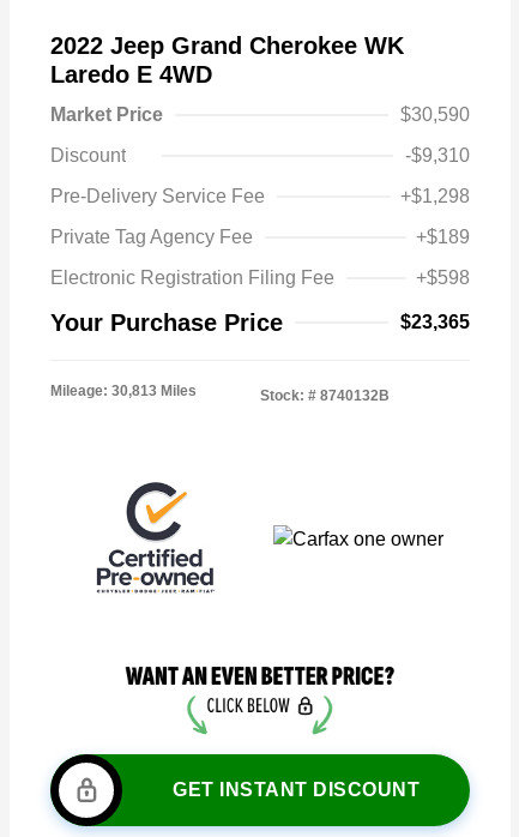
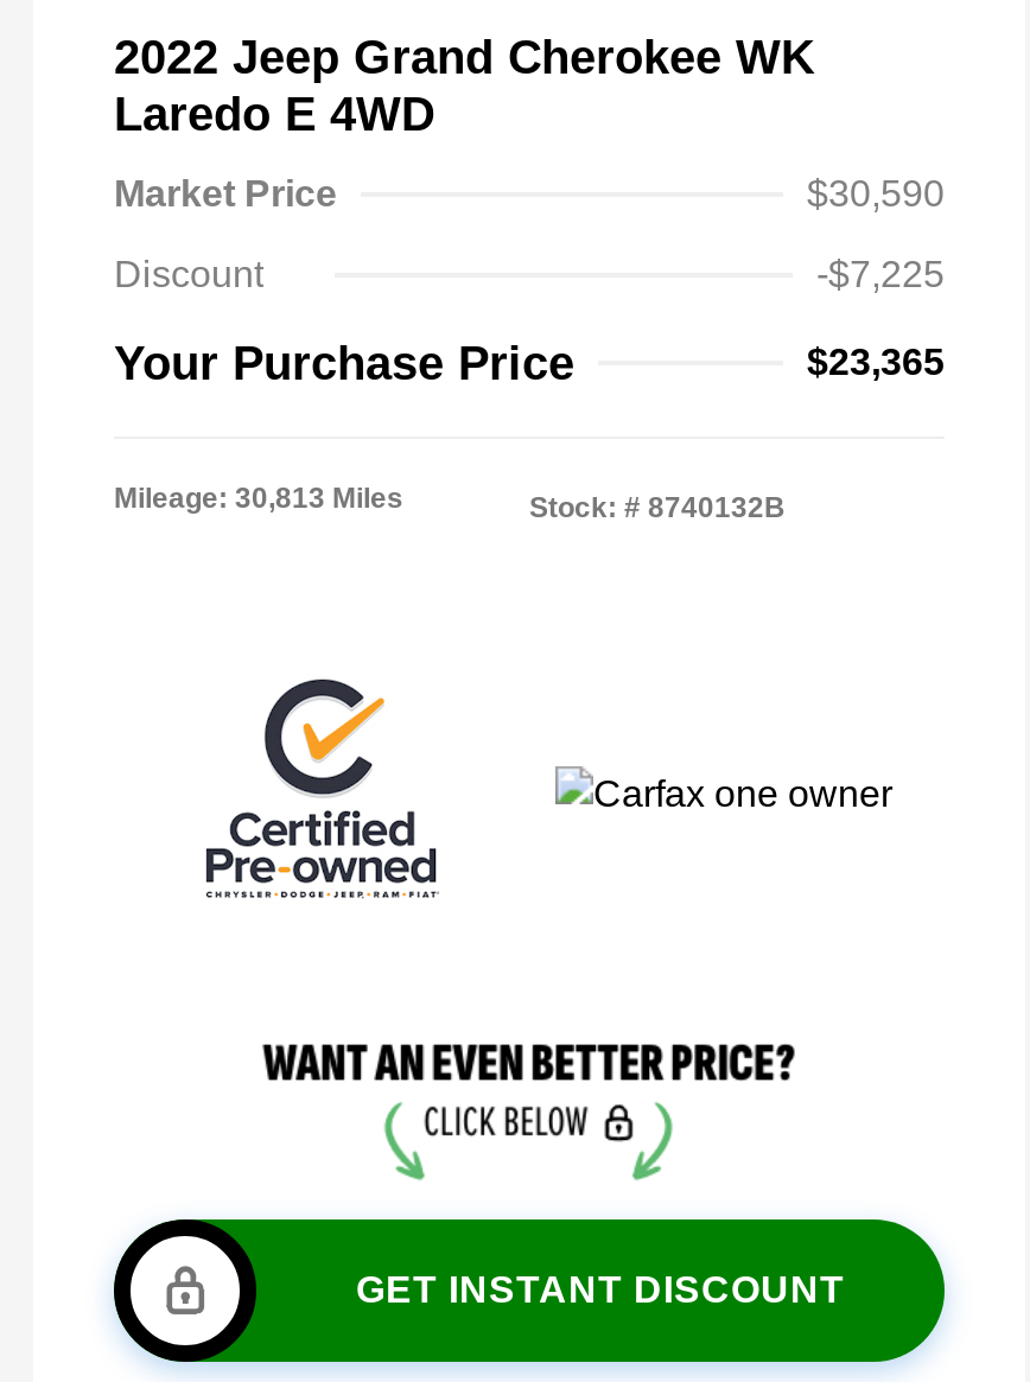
- -$9,310
- Pre-Delivery Service Fee
- +$1,298
- Private Tag Agency Fee
- +$189
- Electronic Registration Filing Fee
- +$598
+ -$7,225
